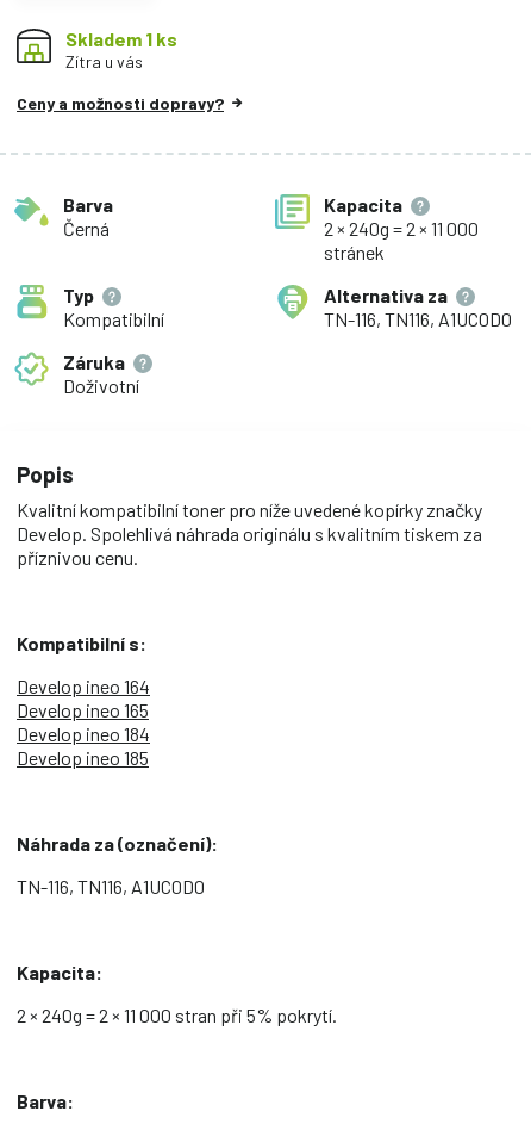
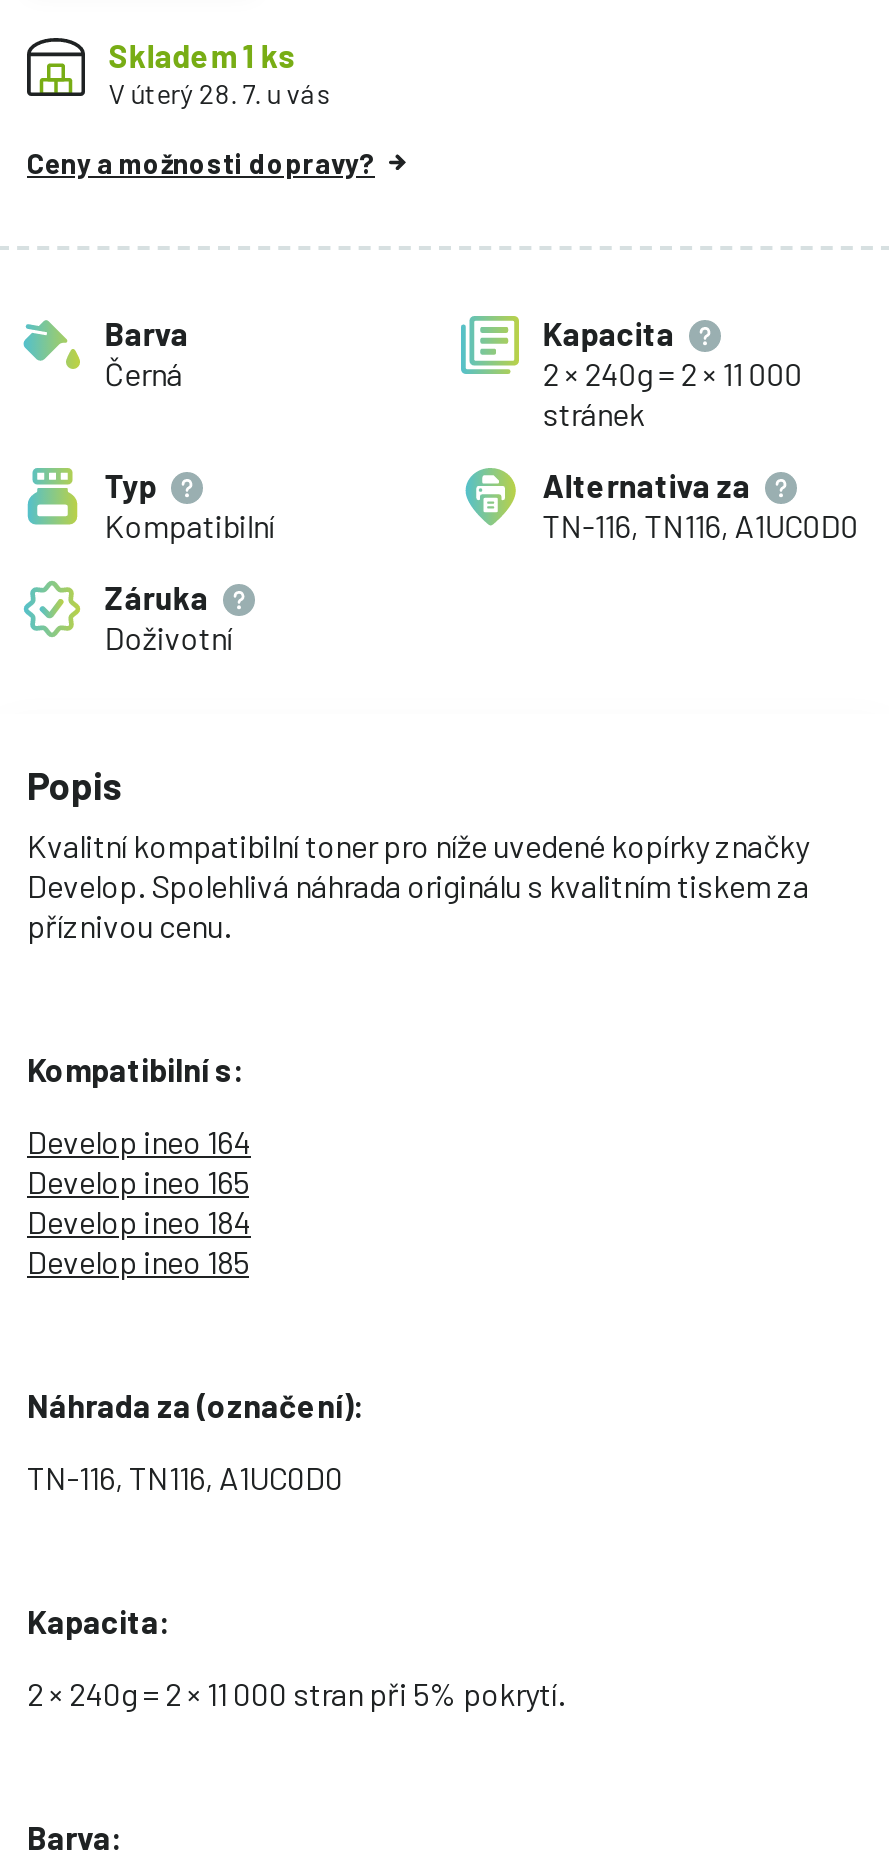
- Zítra u vás
+ V úterý 28. 7. u vás
